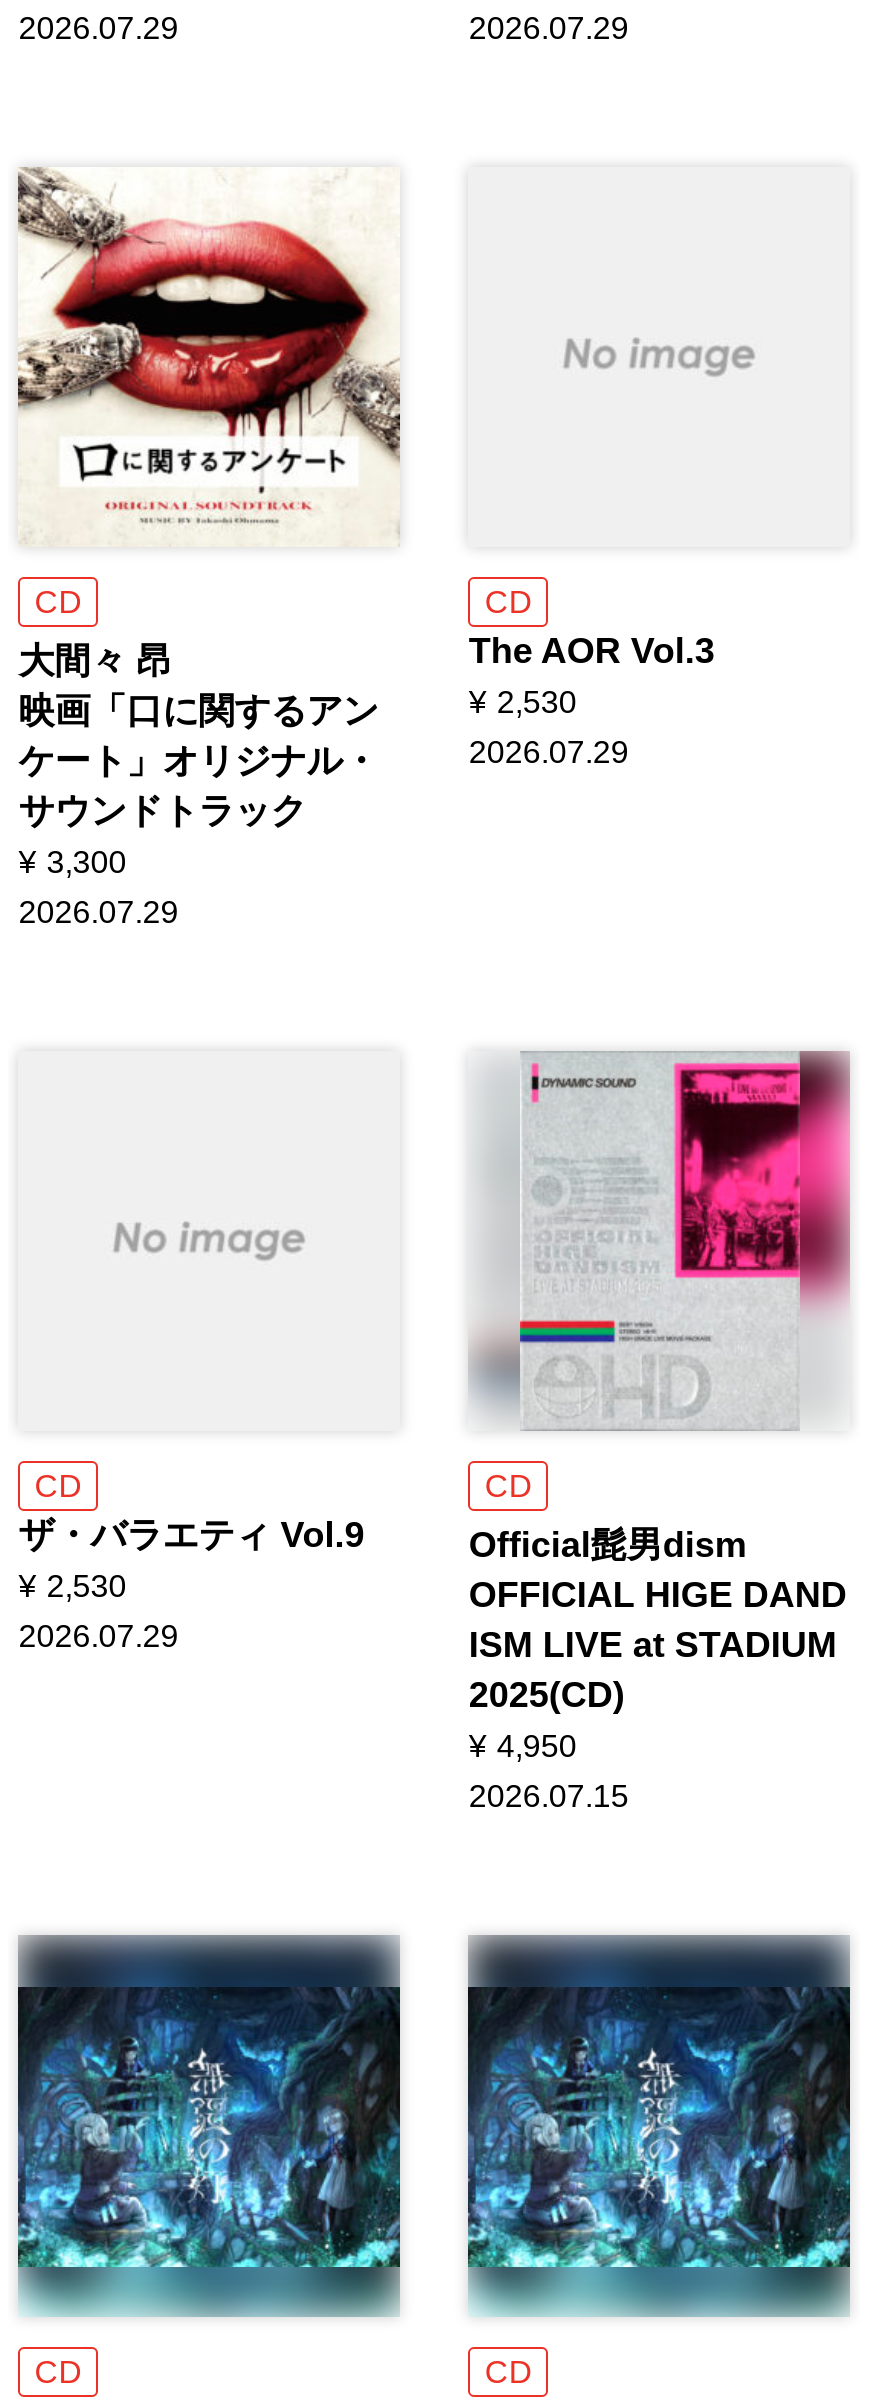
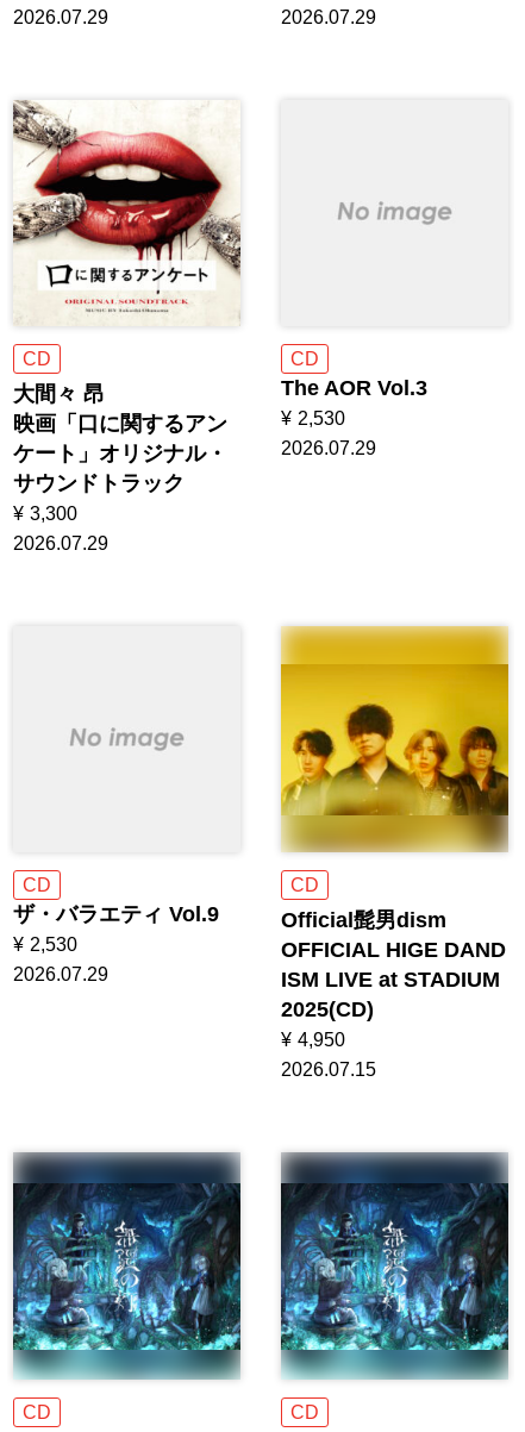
- [image]
+ [image]
